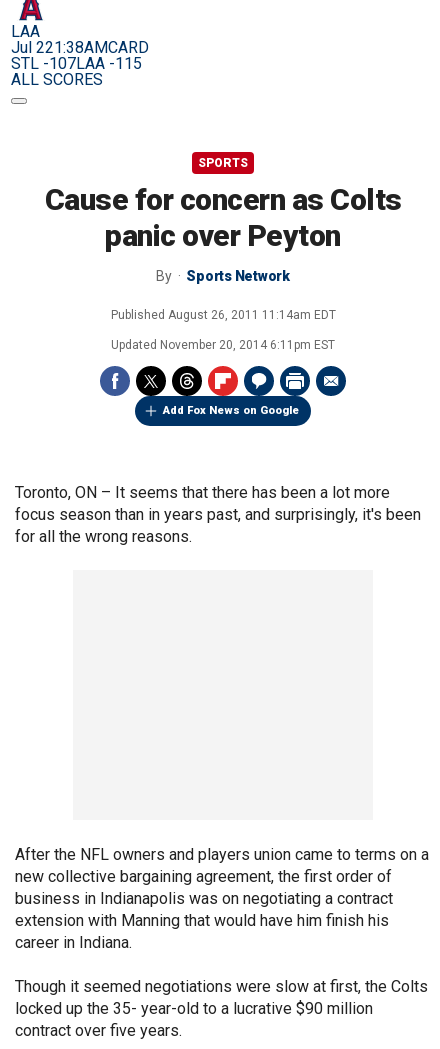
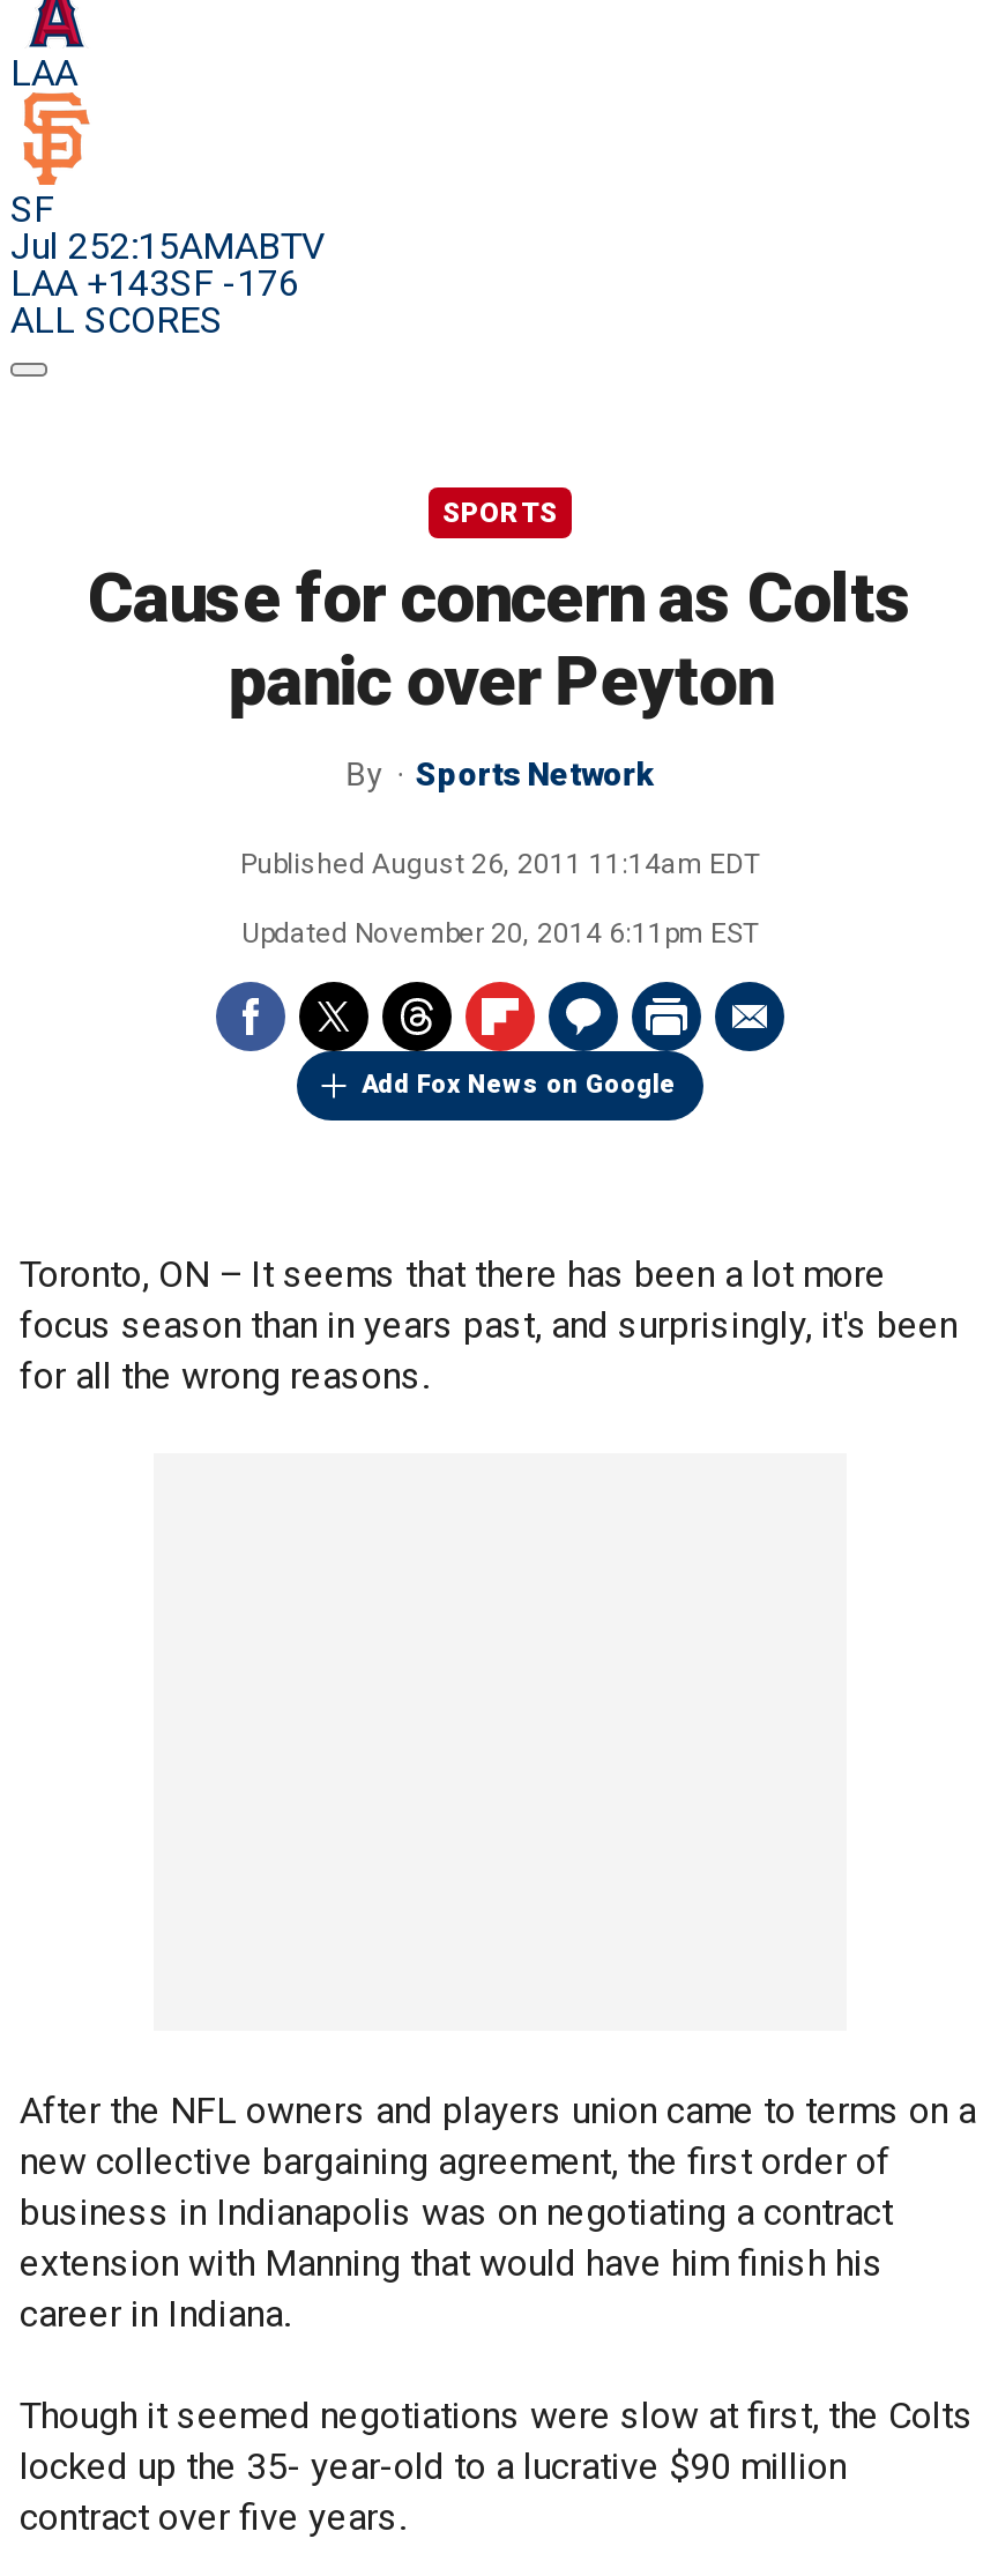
- Jul 221:38AMCARD
- STL -107LAA -115
+ SF
+ Jul 252:15AMABTV
+ LAA +143SF -176
